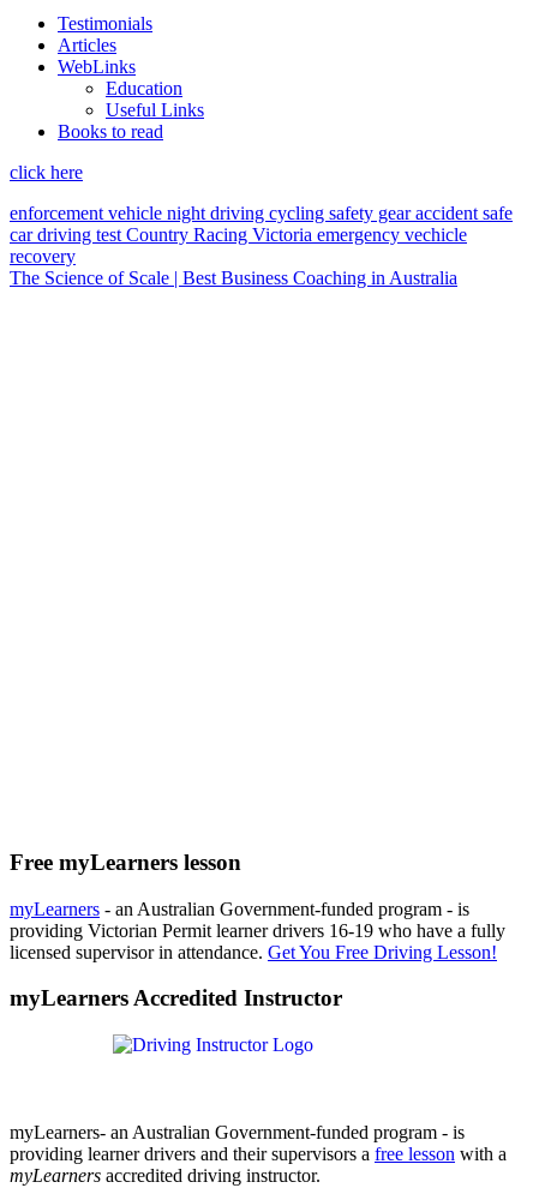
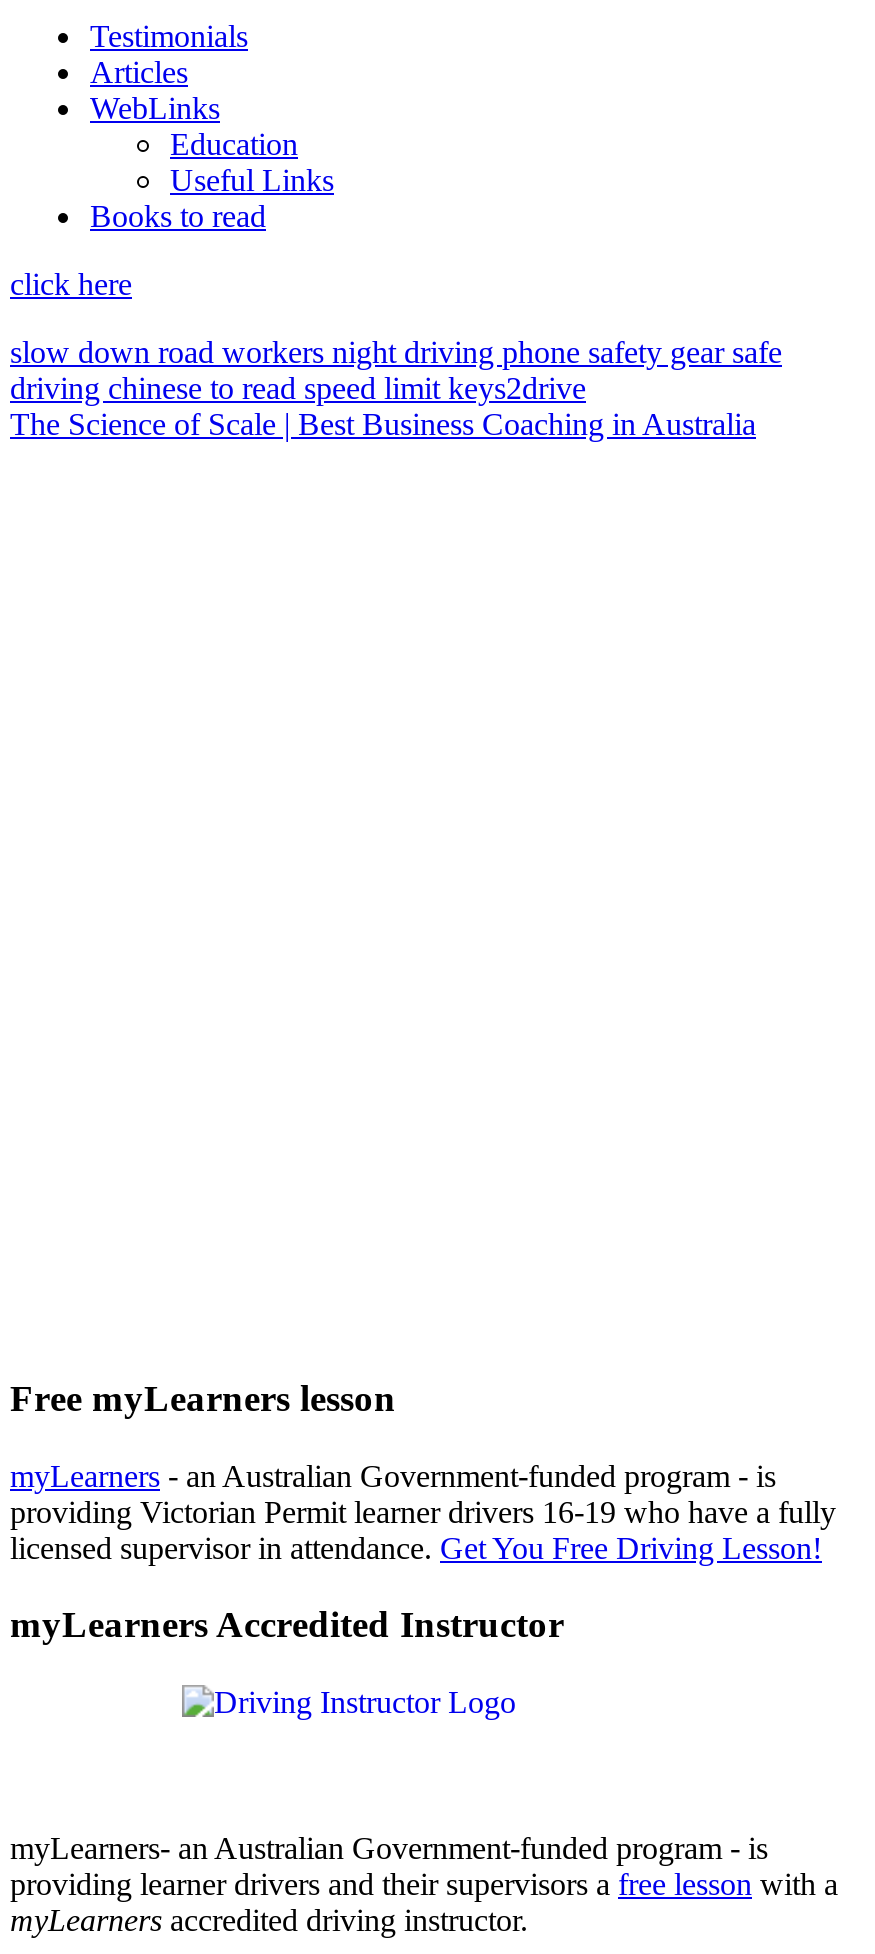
- enforcement vehicle night driving cycling safety gear accident safe
- car driving test Country Racing Victoria emergency vechicle
- recovery
+ slow down road workers night driving phone safety gear safe
+ driving chinese to read speed limit keys2drive
